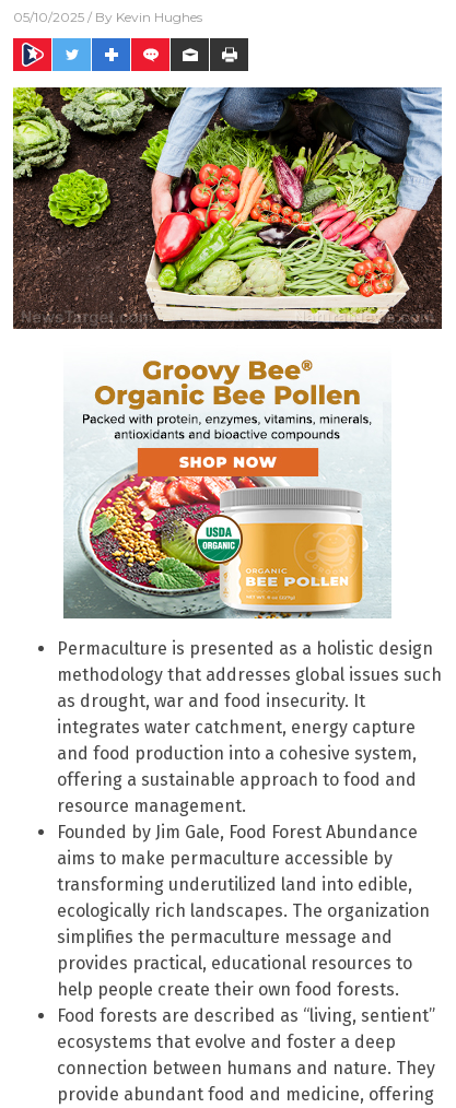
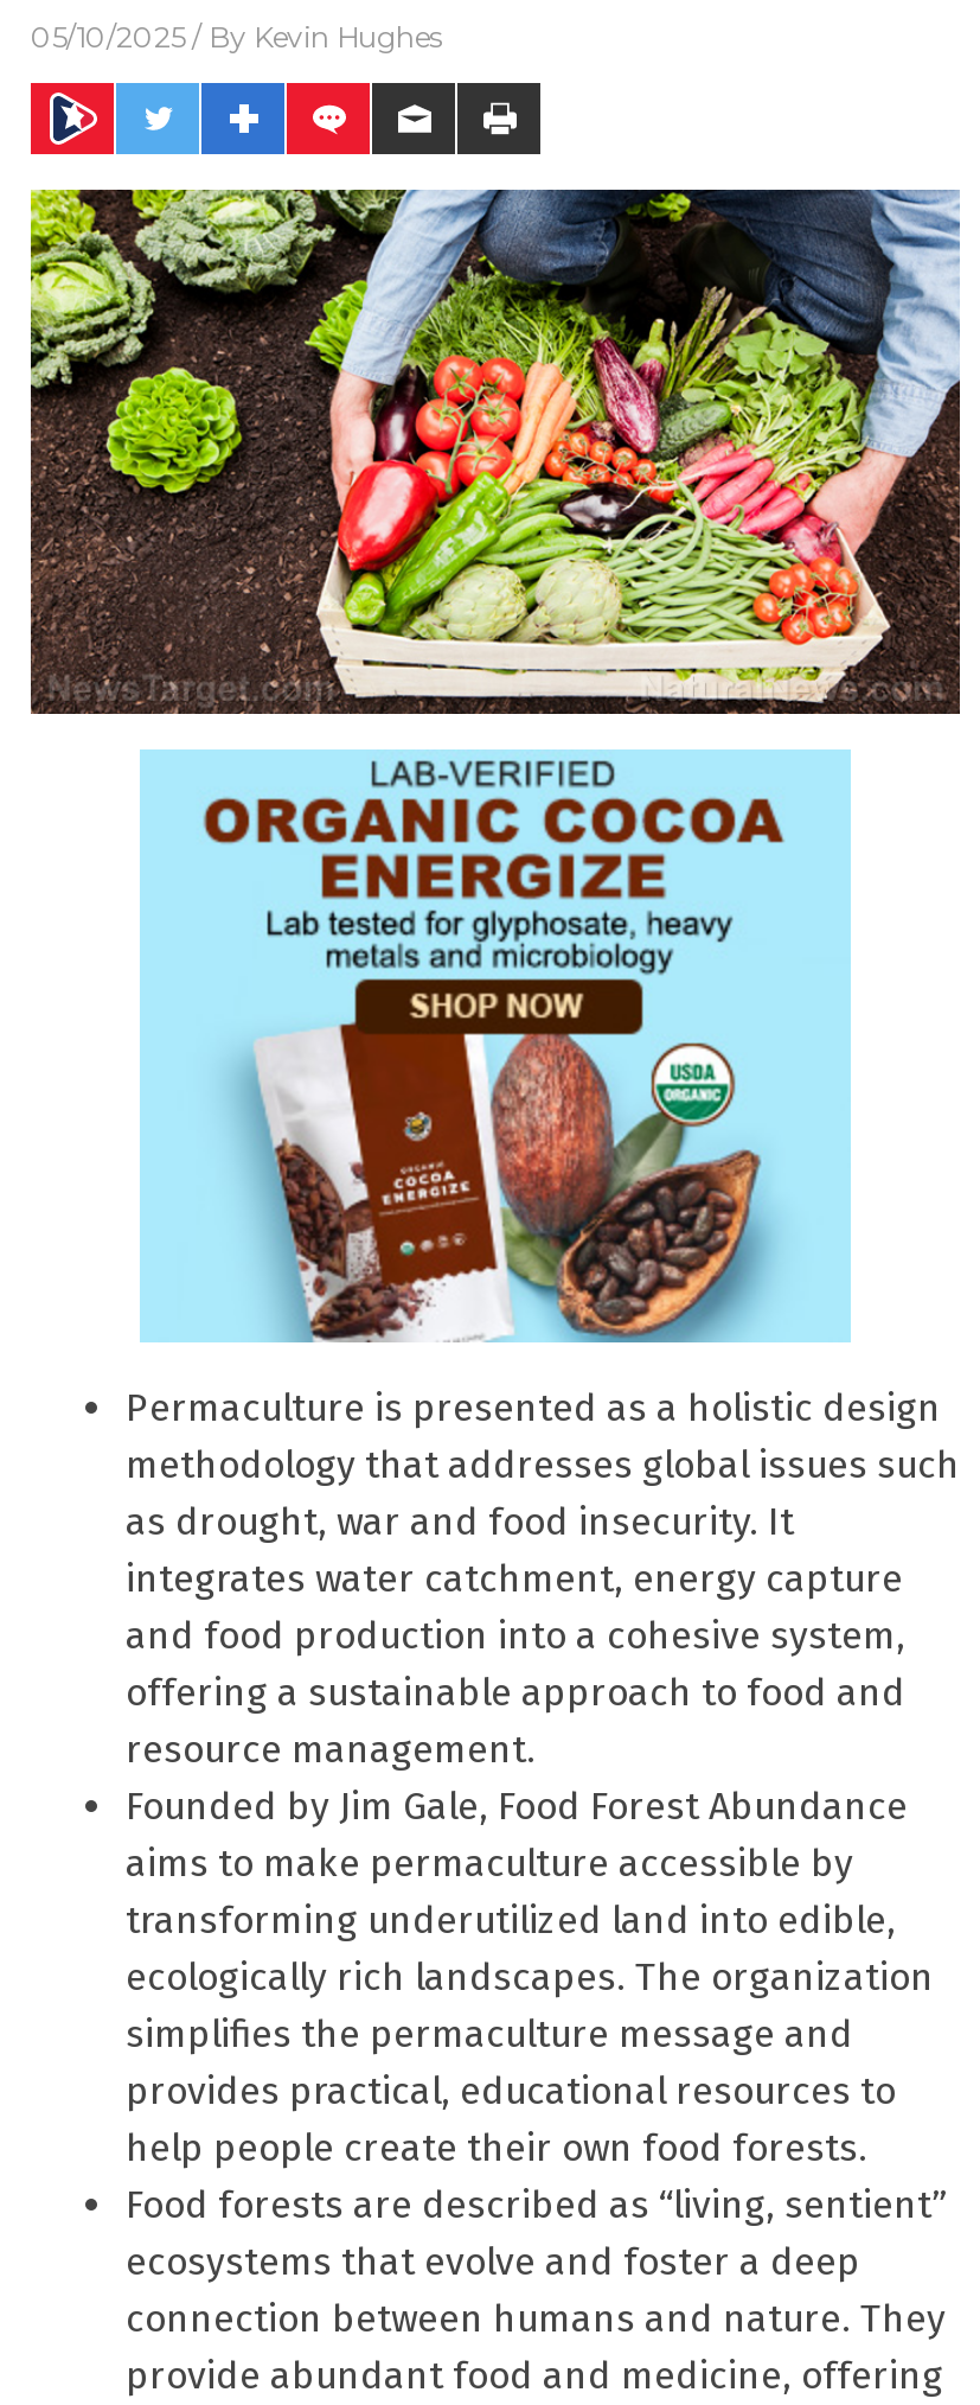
- [image]
+ [image]
